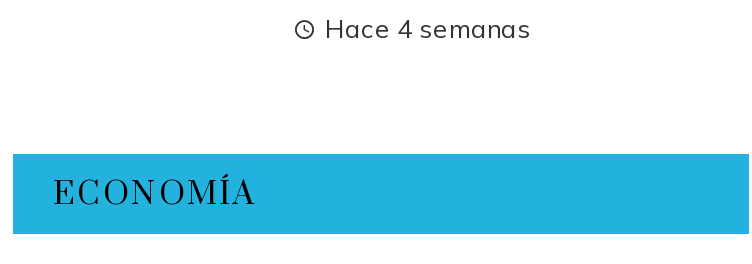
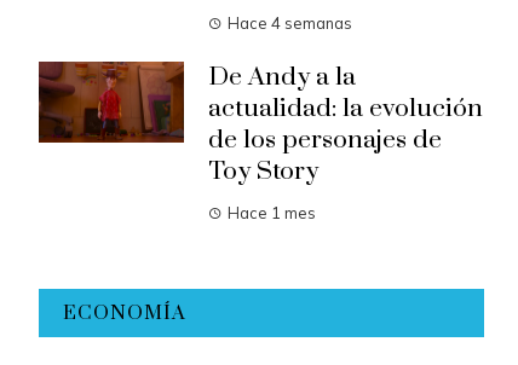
+ [image]
+ De Andy a la
+ actualidad: la evolución
+ de los personajes de
+ Toy Story
+ Hace 1 mes
